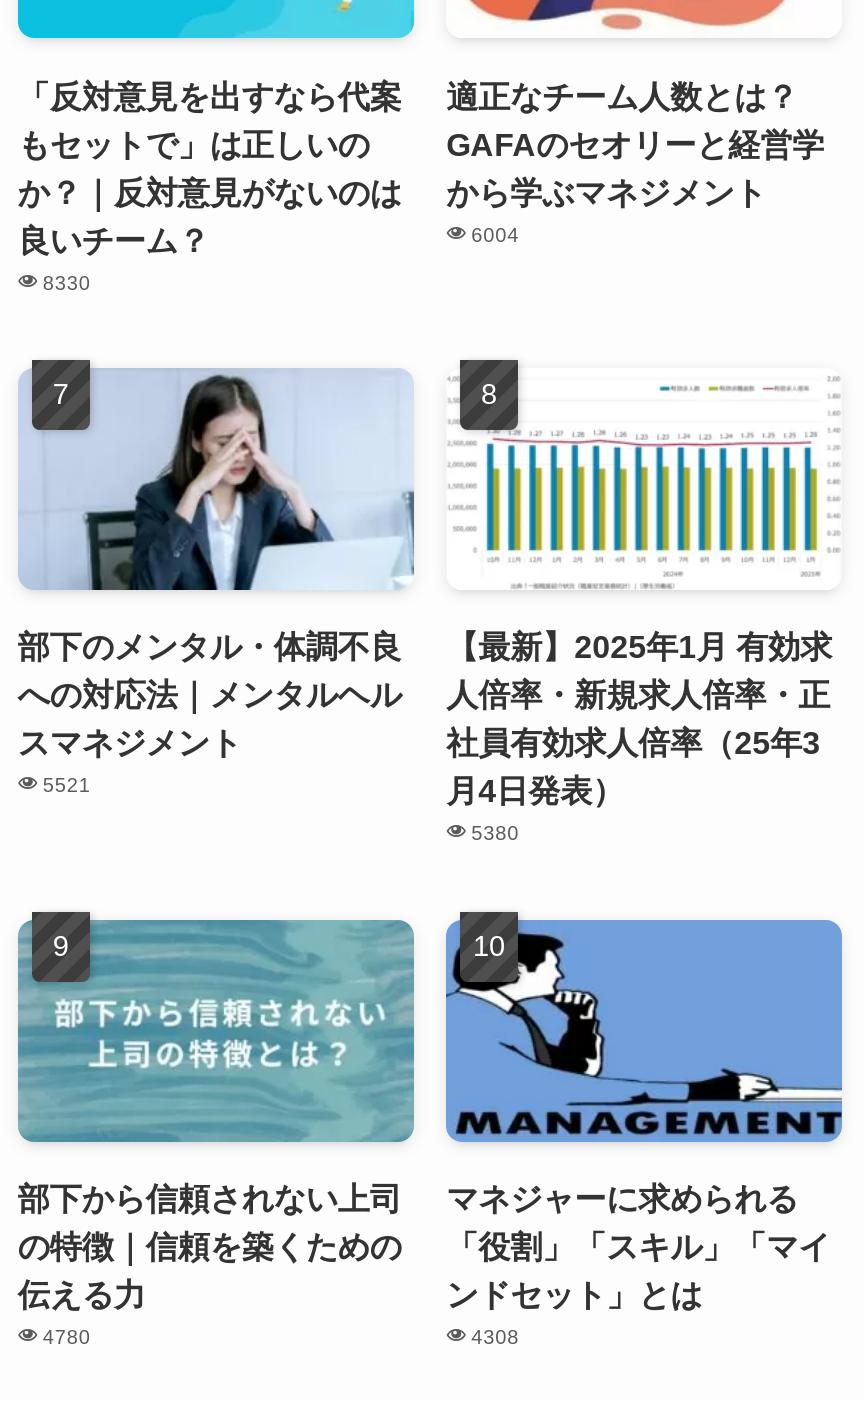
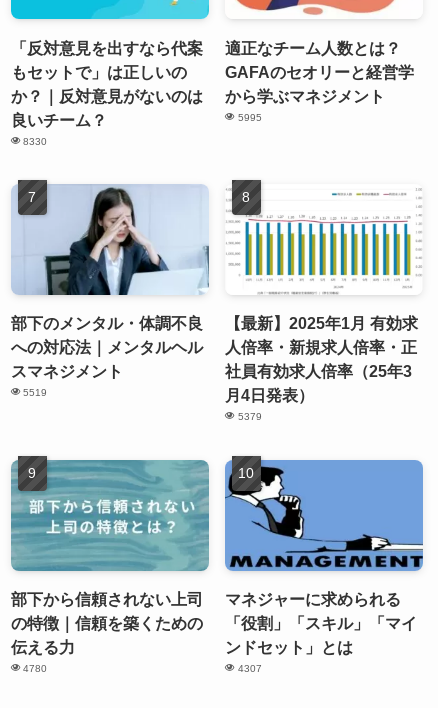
- 6004
+ 5995

- 5521
+ 5519

- 5380
+ 5379

- 4308
+ 4307
